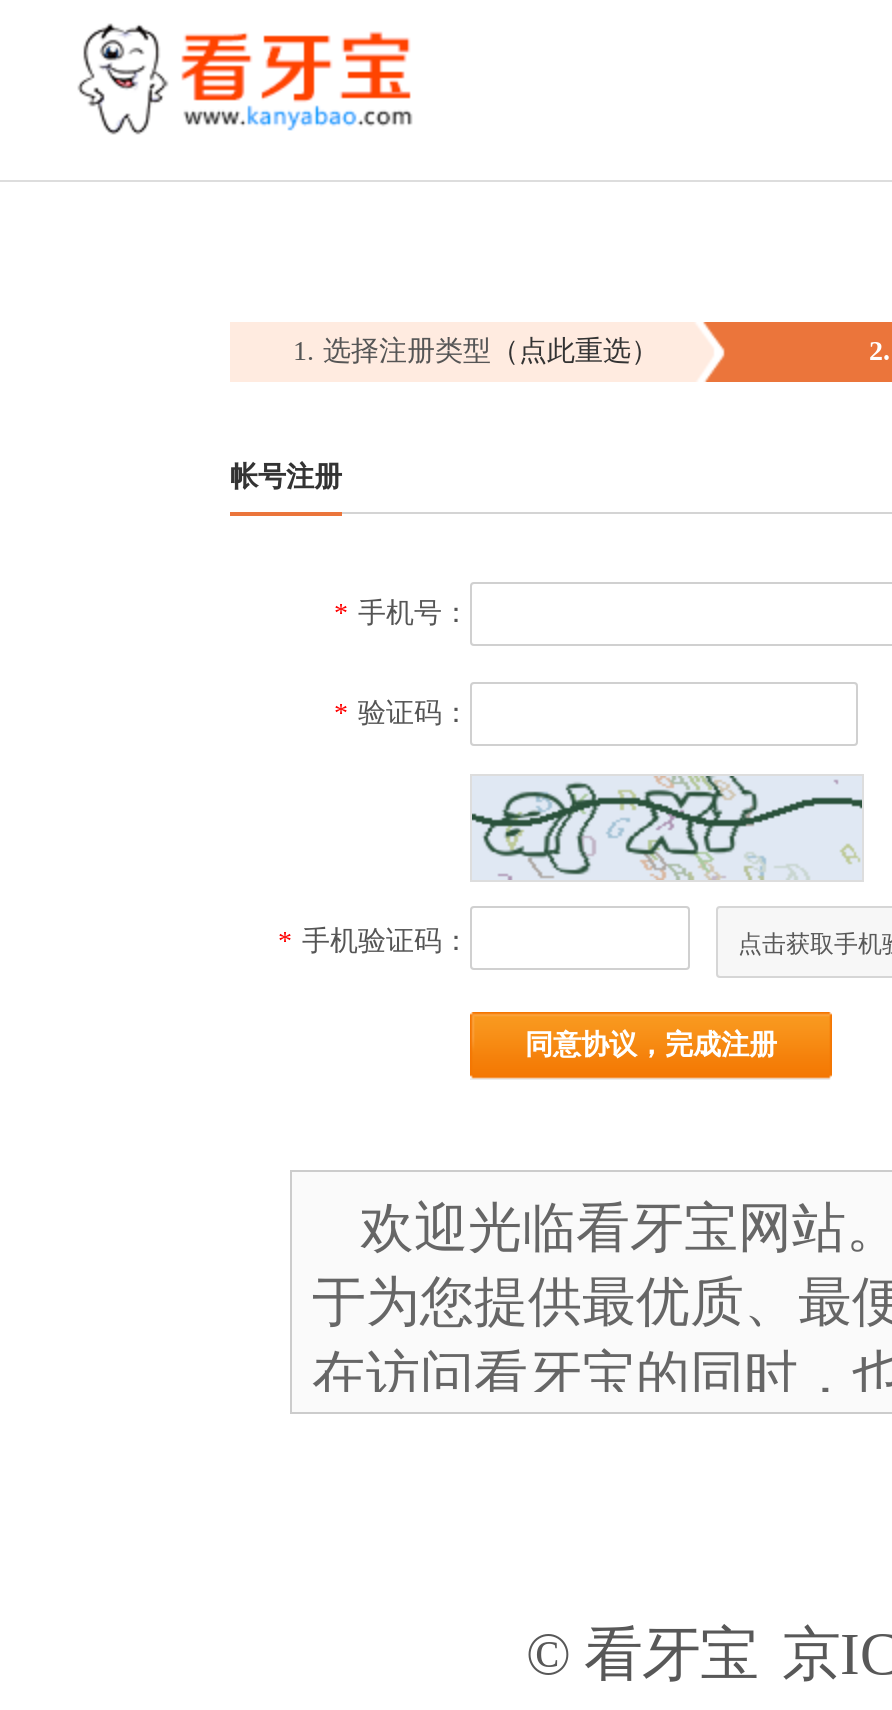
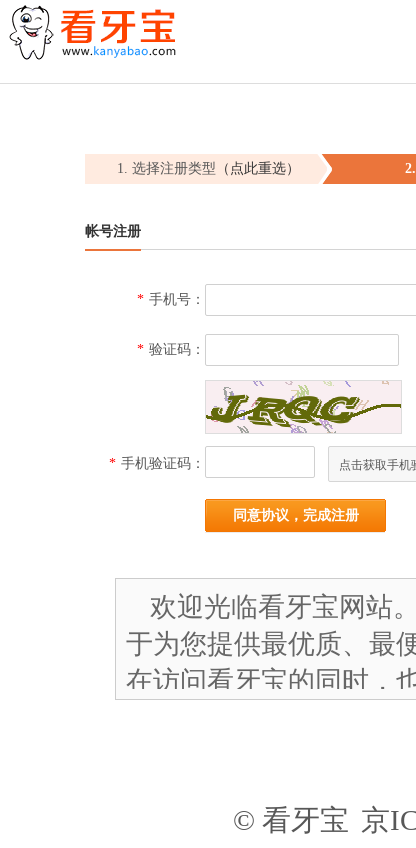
- [image]
+ [image]
